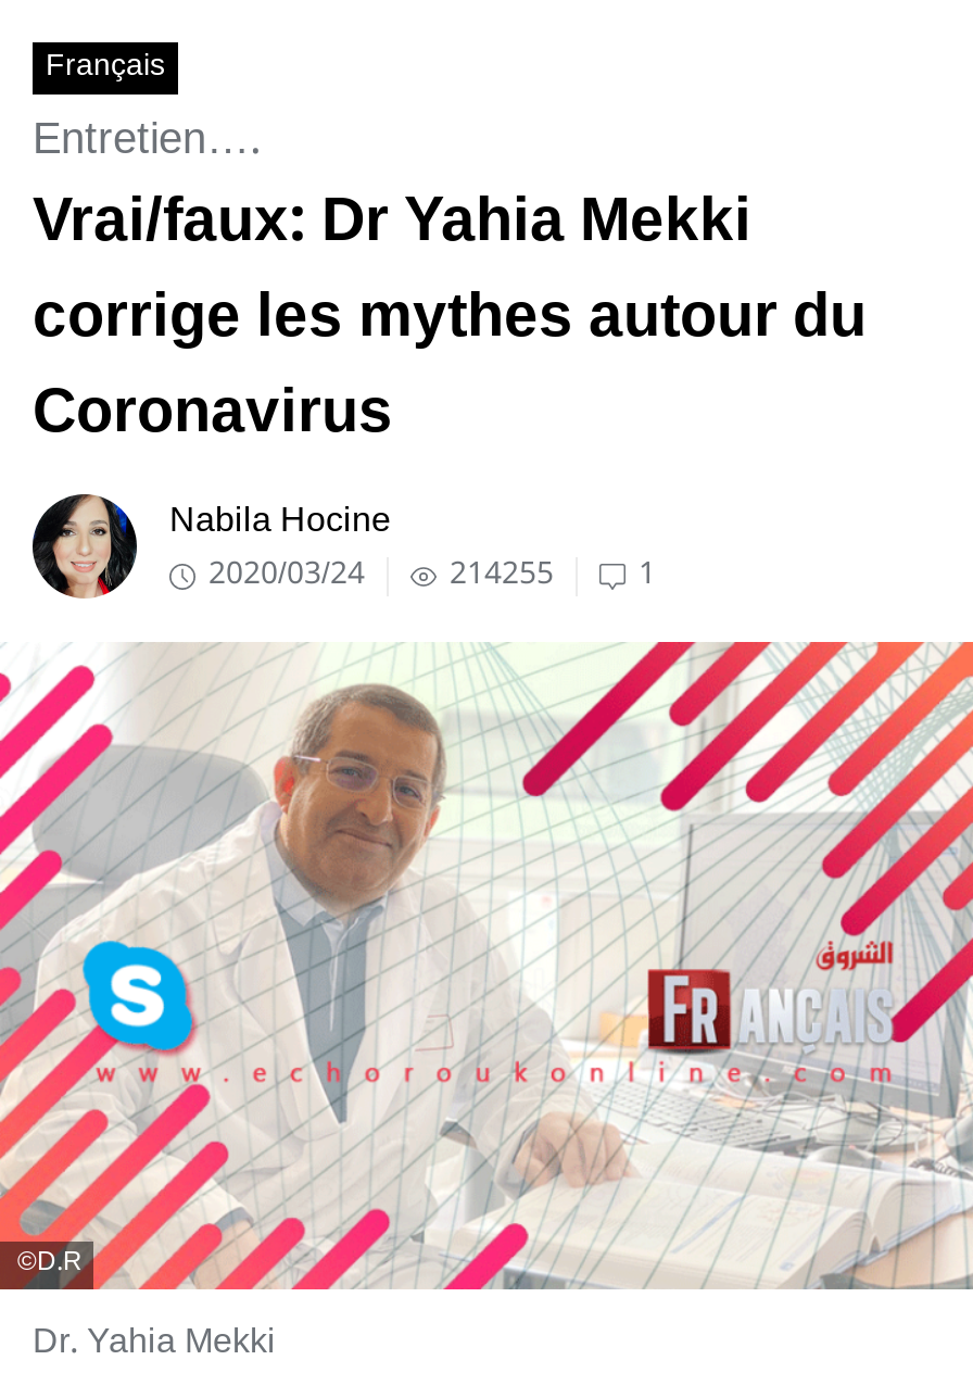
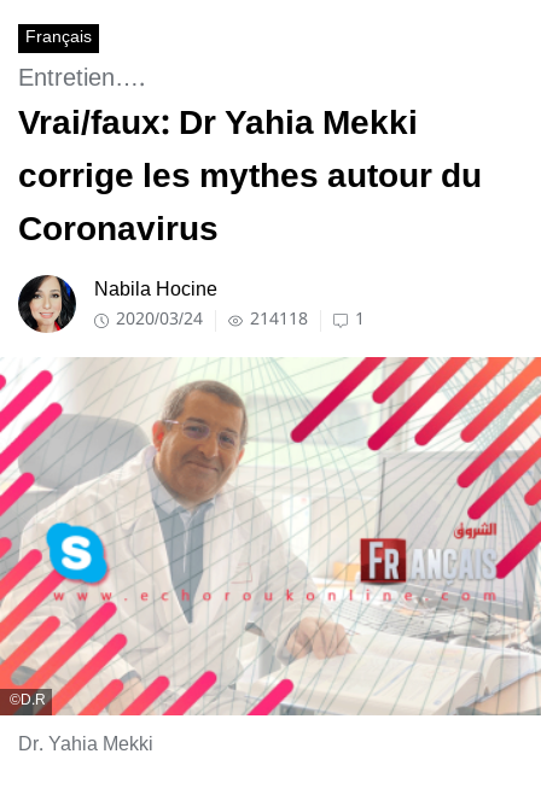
- 2020/03/24 214255 1
+ 2020/03/24 214118 1
